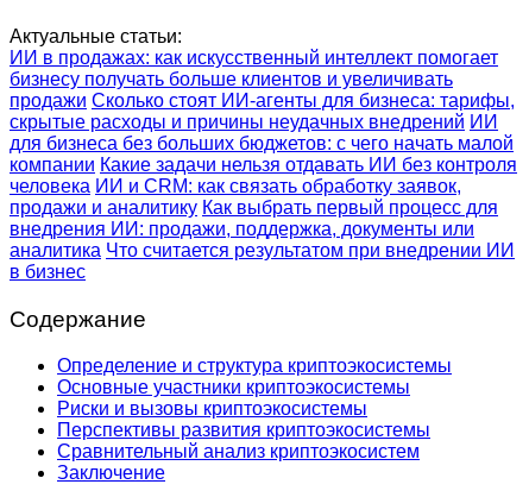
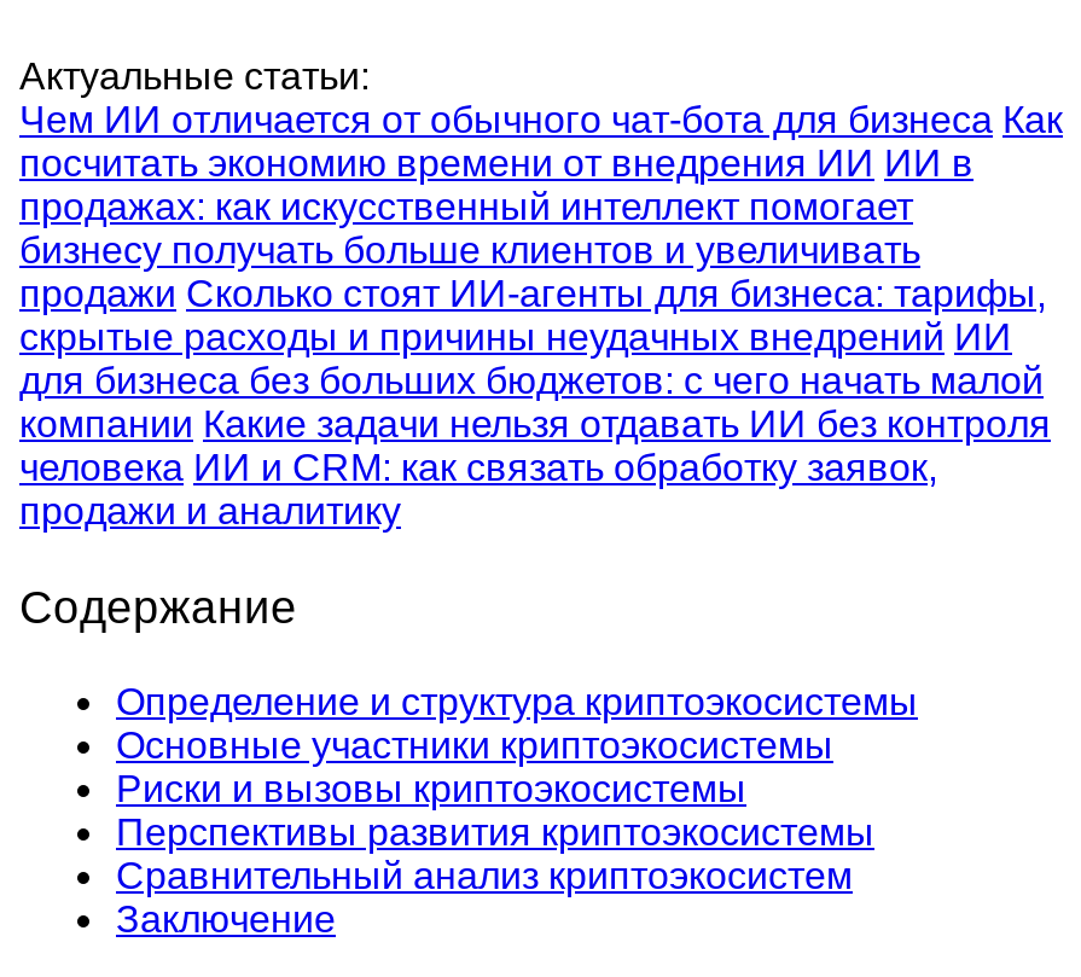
- ИИ в продажах: как искусственный интеллект помогает
+ Чем ИИ отличается от обычного чат-бота для бизнеса Как
+ посчитать экономию времени от внедрения ИИ ИИ в
+ продажах: как искусственный интеллект помогает

moved down: бизнесу получать больше клиентов и увеличивать | продажи Сколько стоят ИИ-агенты для бизнеса: тарифы, | скрытые расходы и причины неудачных внедрений ИИ | для бизнеса без больших бюджетов: с чего начать малой | компании Какие задачи нельзя отдавать ИИ без контроля | человека ИИ и CRM: как связать обработку заявок,

- продажи и аналитику Как выбрать первый процесс для
- внедрения ИИ: продажи, поддержка, документы или
- аналитика Что считается результатом при внедрении ИИ
- в бизнес
+ продажи и аналитику
